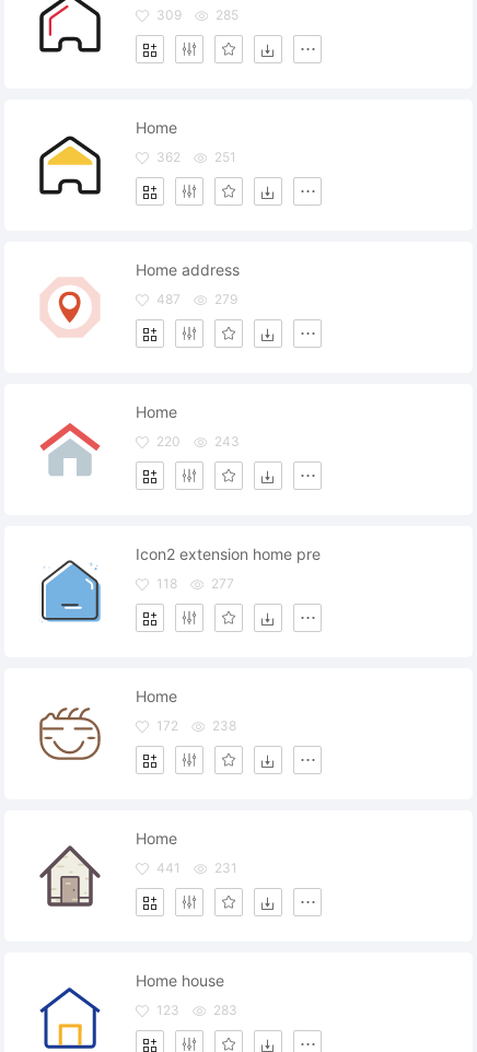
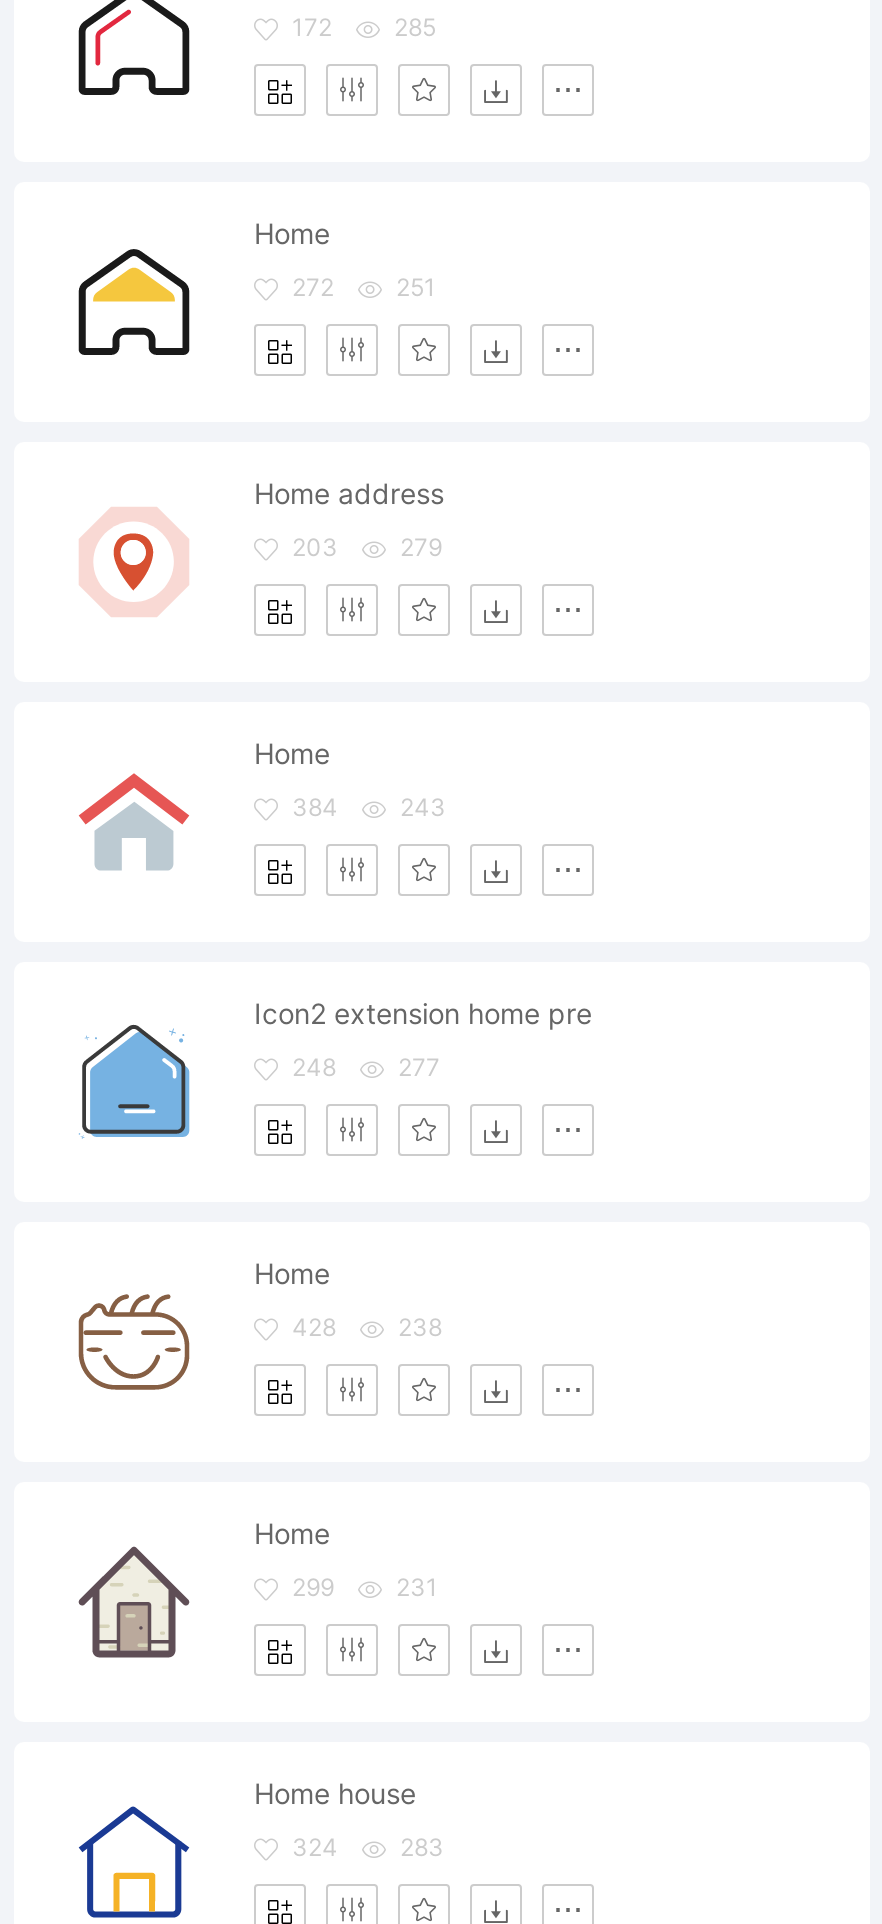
- 309
+ 172

- 362
+ 272

- 487
+ 203

- 220
+ 384

- 118
+ 248

- 172
+ 428

- 441
+ 299

- 123
+ 324
